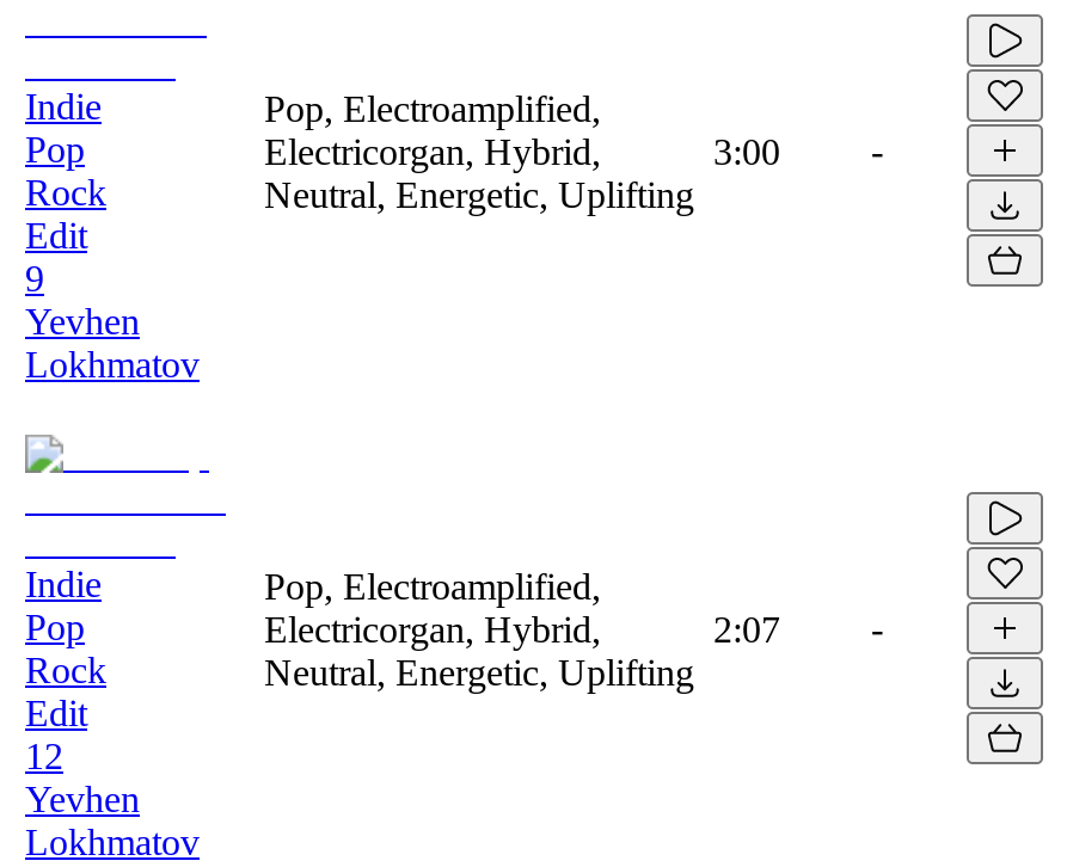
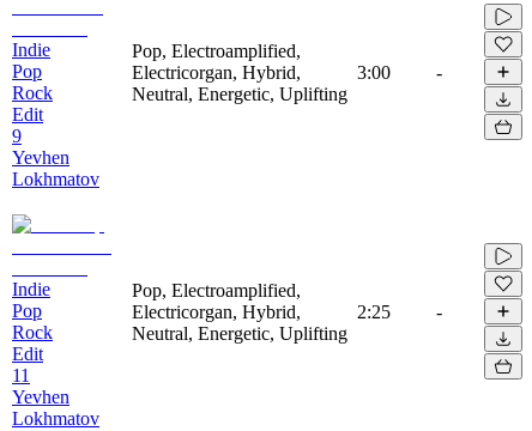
- 2:07
+ 2:25

- 12
+ 11
